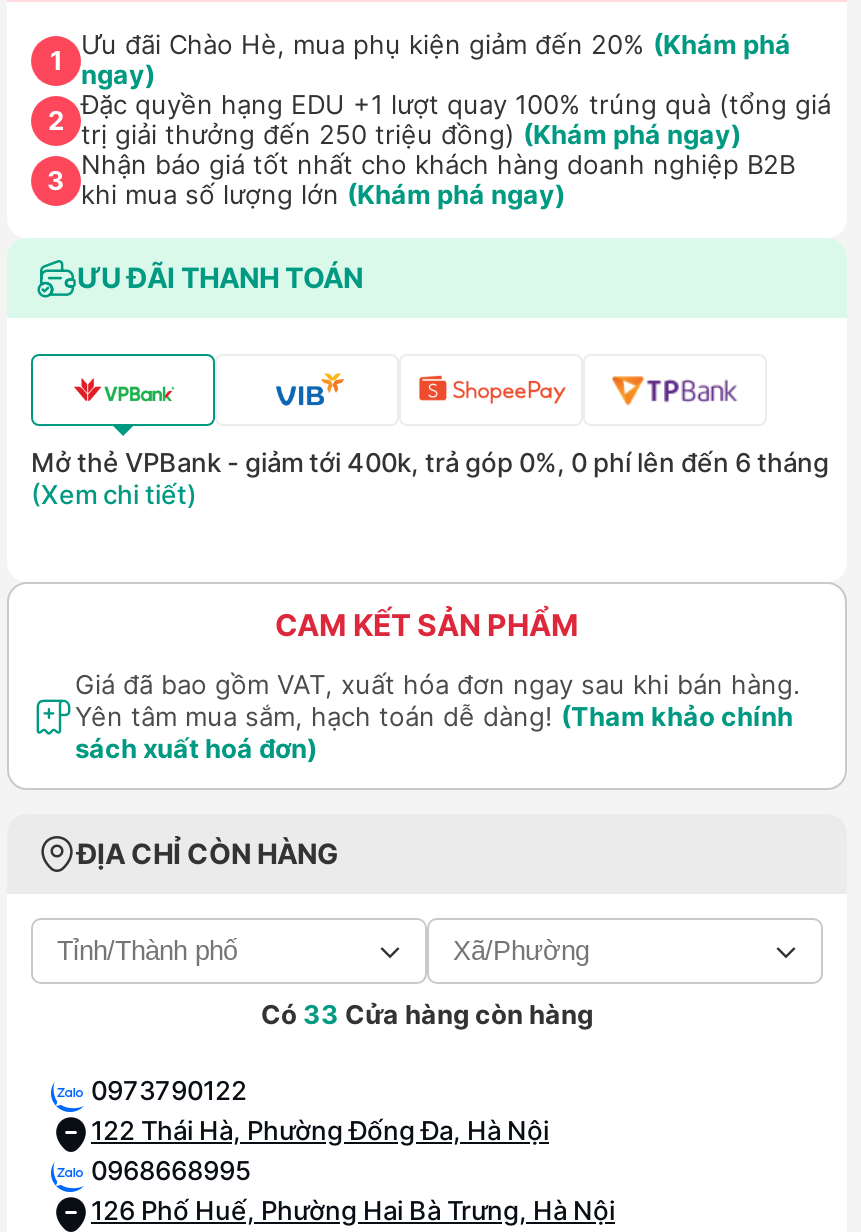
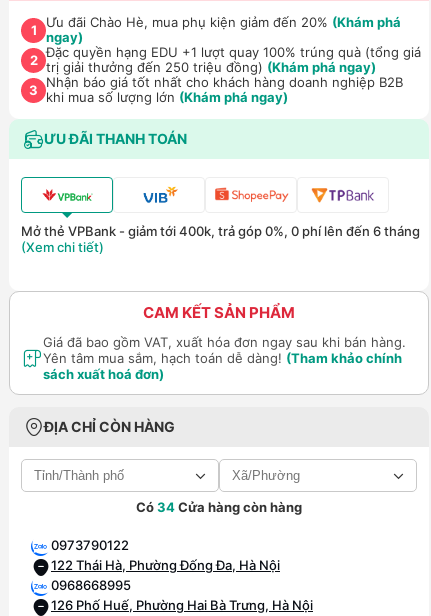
- Có 33 Cửa hàng còn hàng
+ Có 34 Cửa hàng còn hàng
